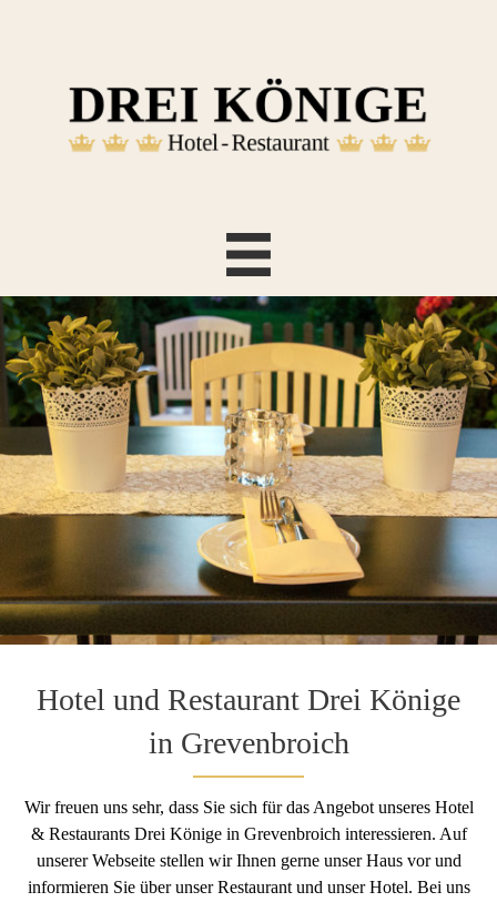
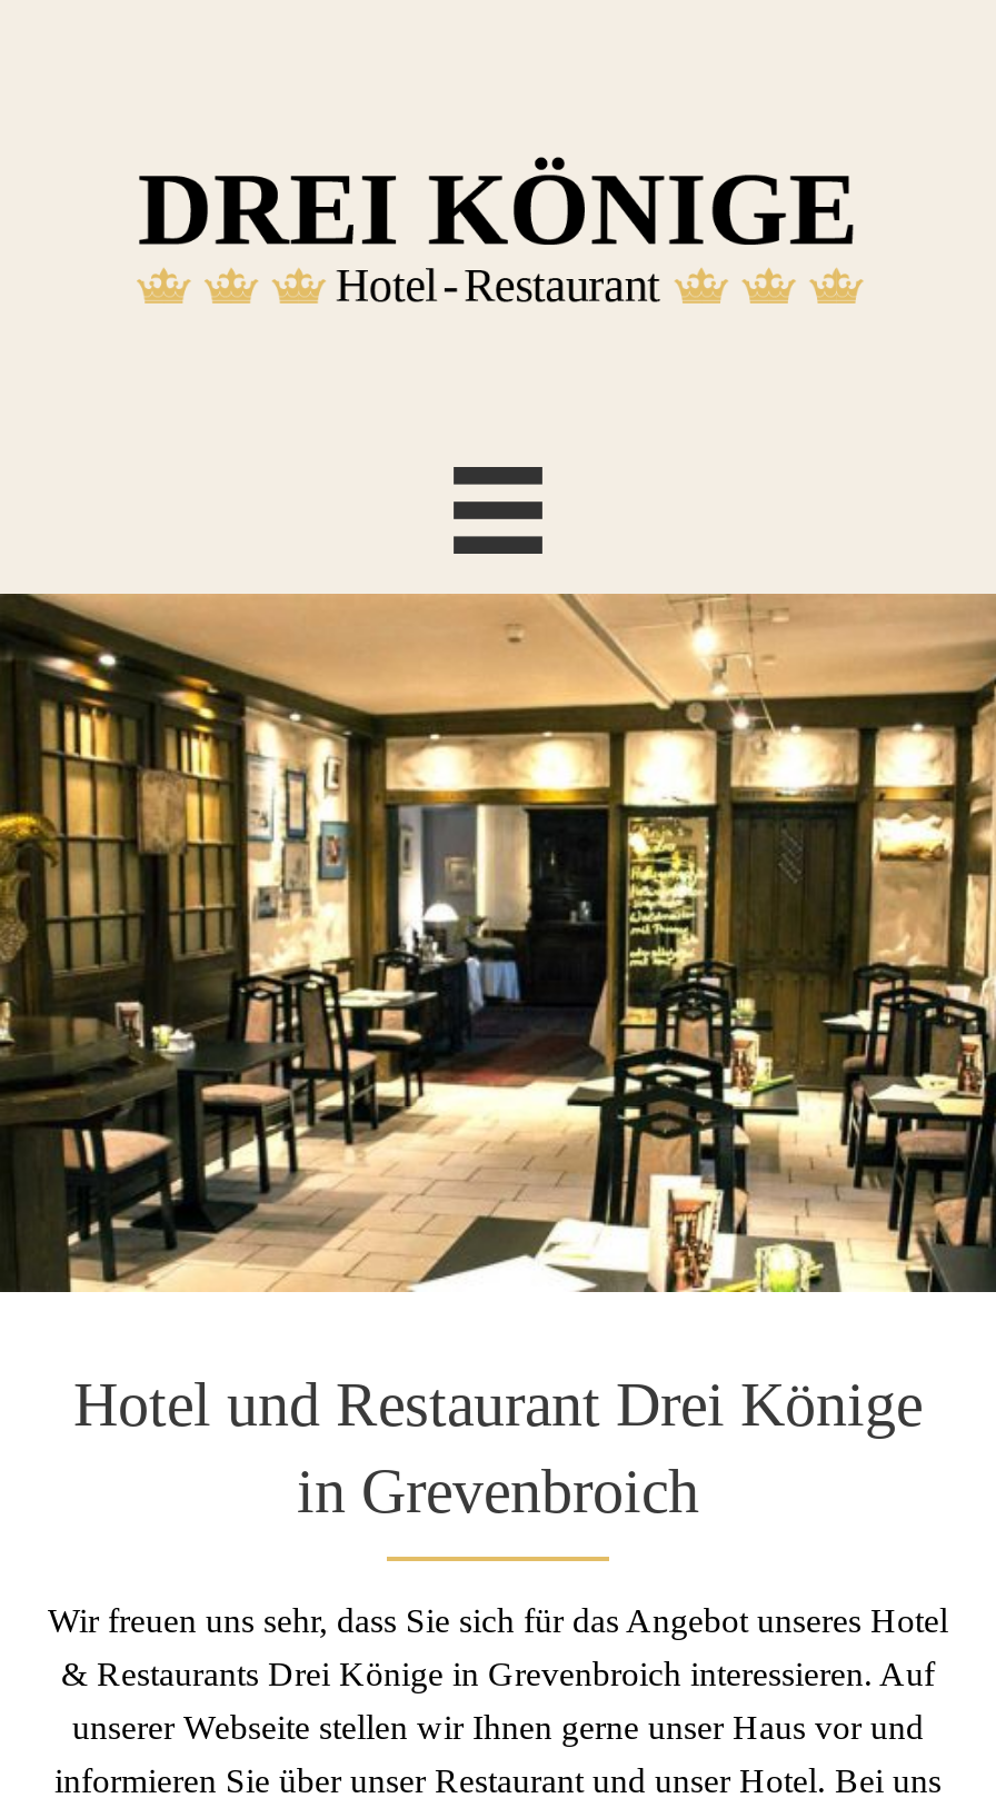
- [image]
+ [image]
